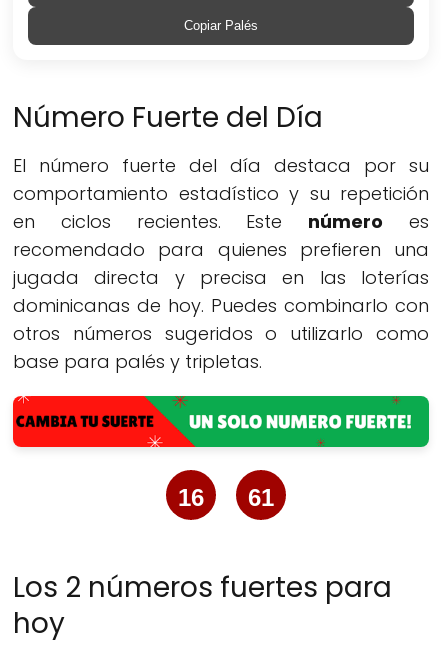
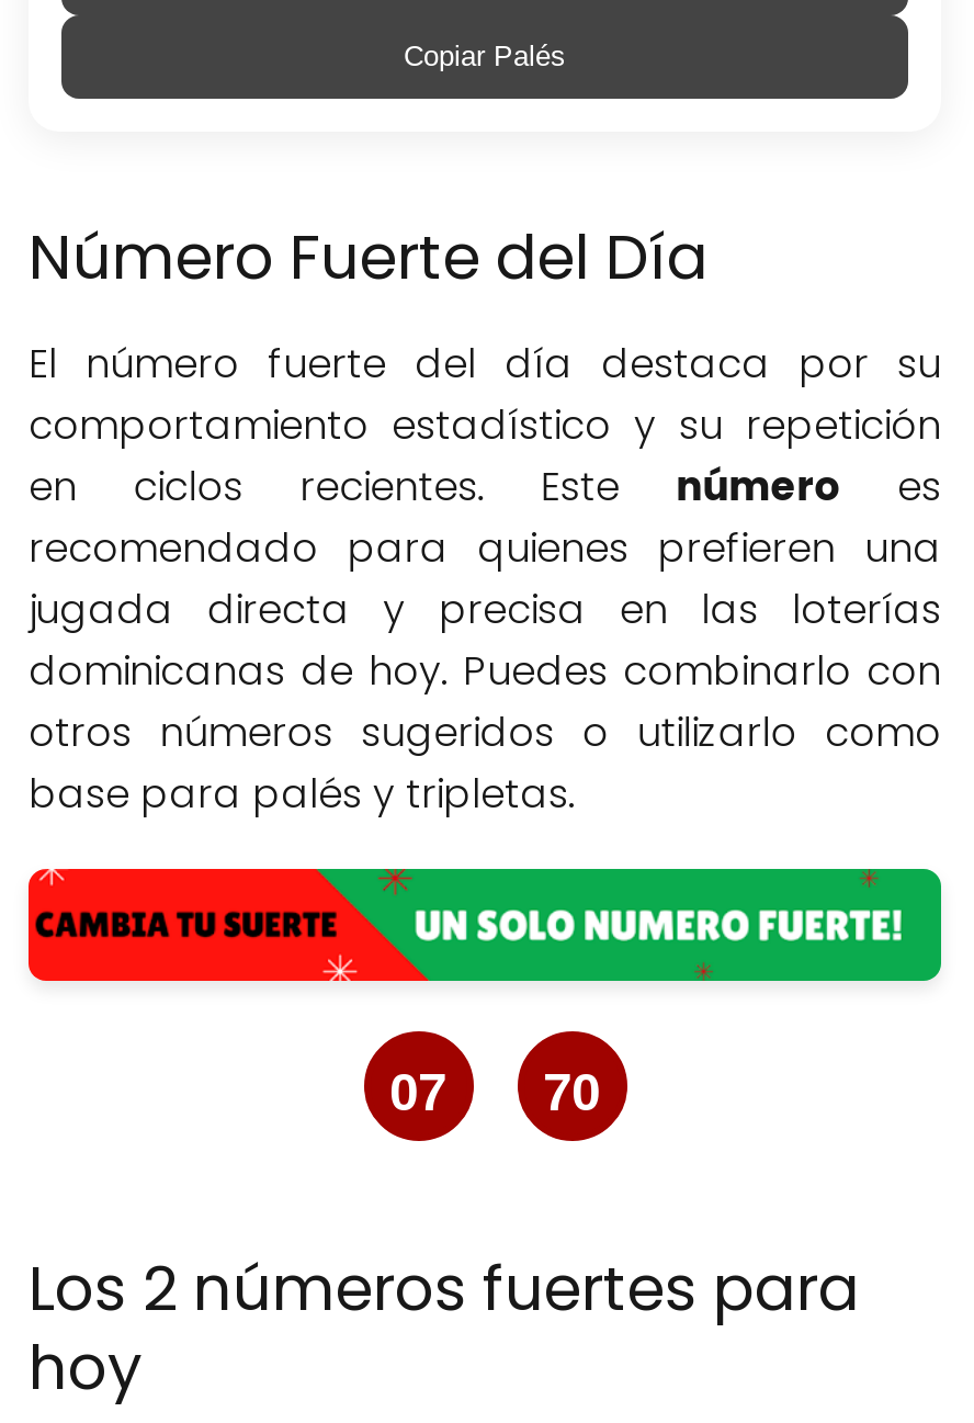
- 16
+ 07

- 61
+ 70
